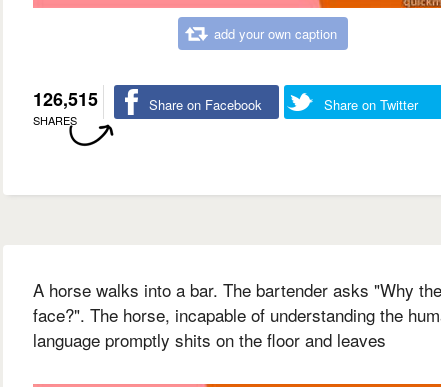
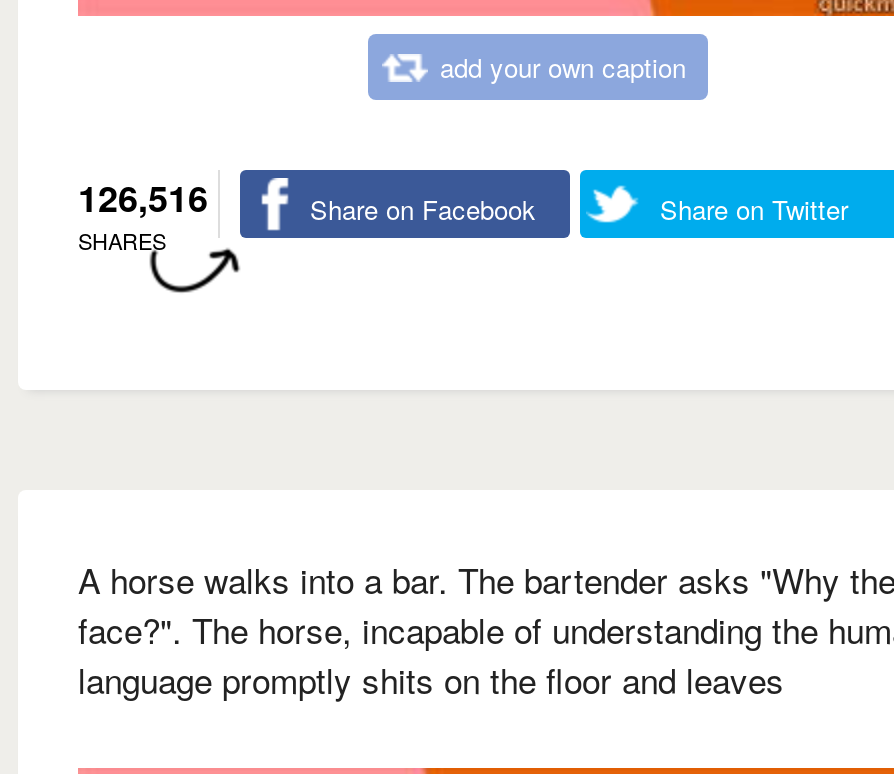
- 126,515
+ 126,516
